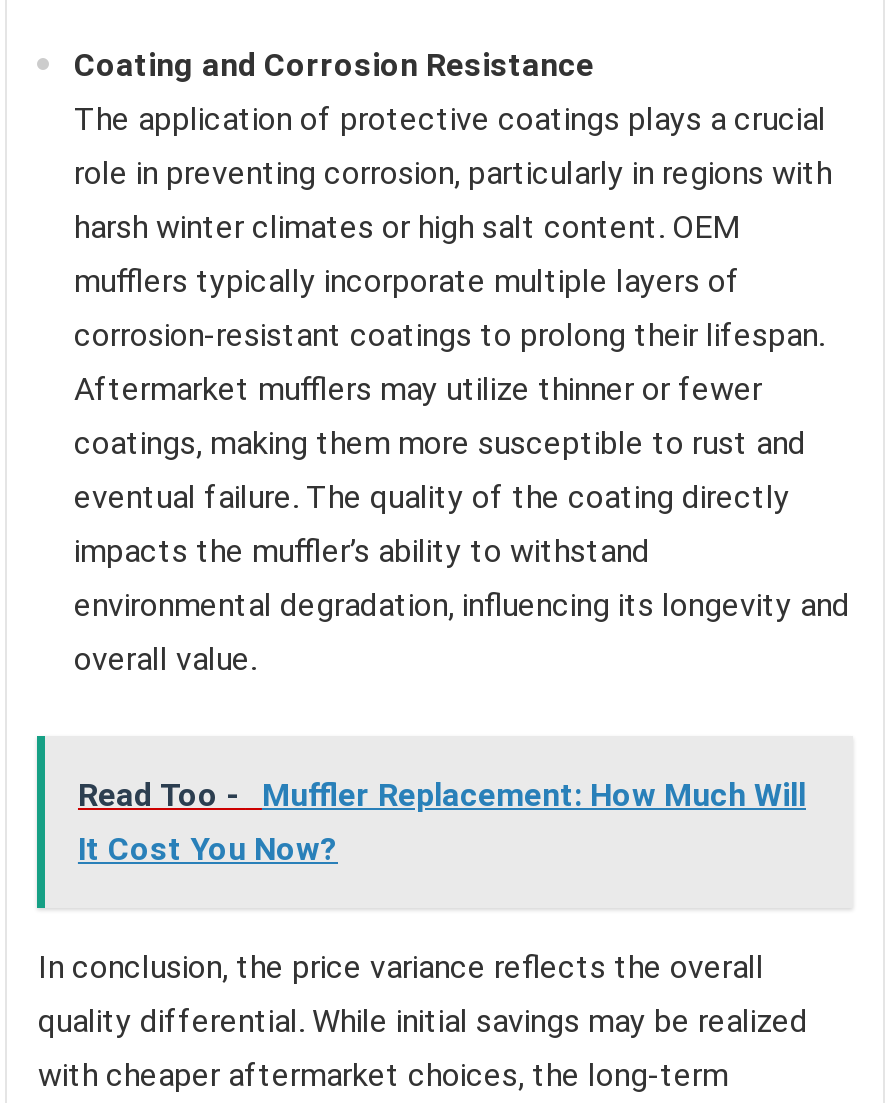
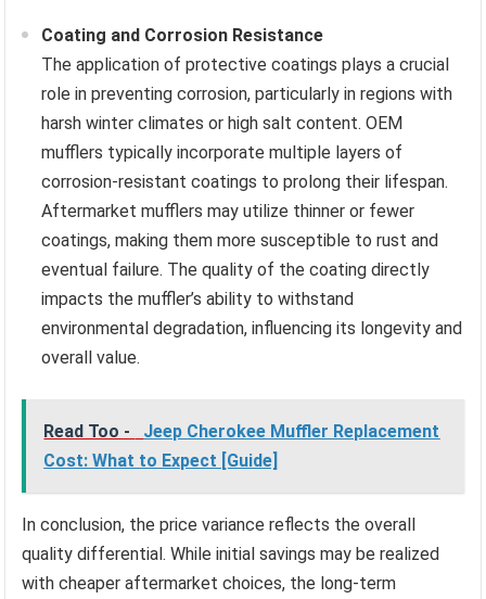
- Read Too - Muffler Replacement: How Much Will
- It Cost You Now?
+ Read Too - Jeep Cherokee Muffler Replacement
+ Cost: What to Expect [Guide]
